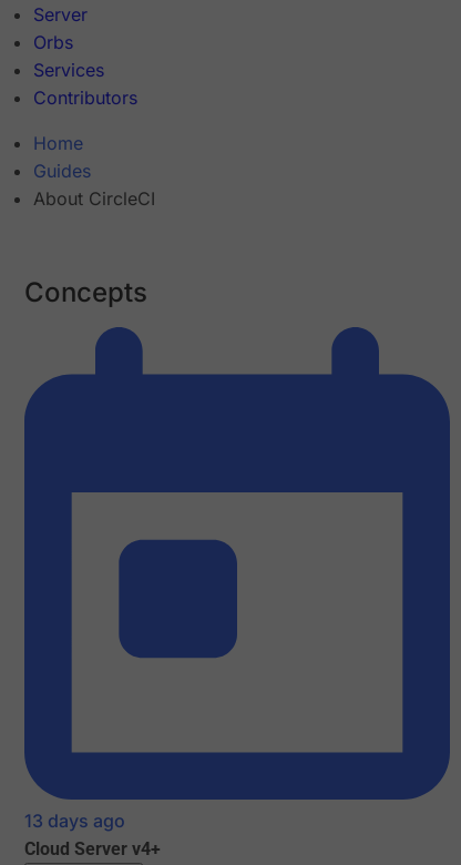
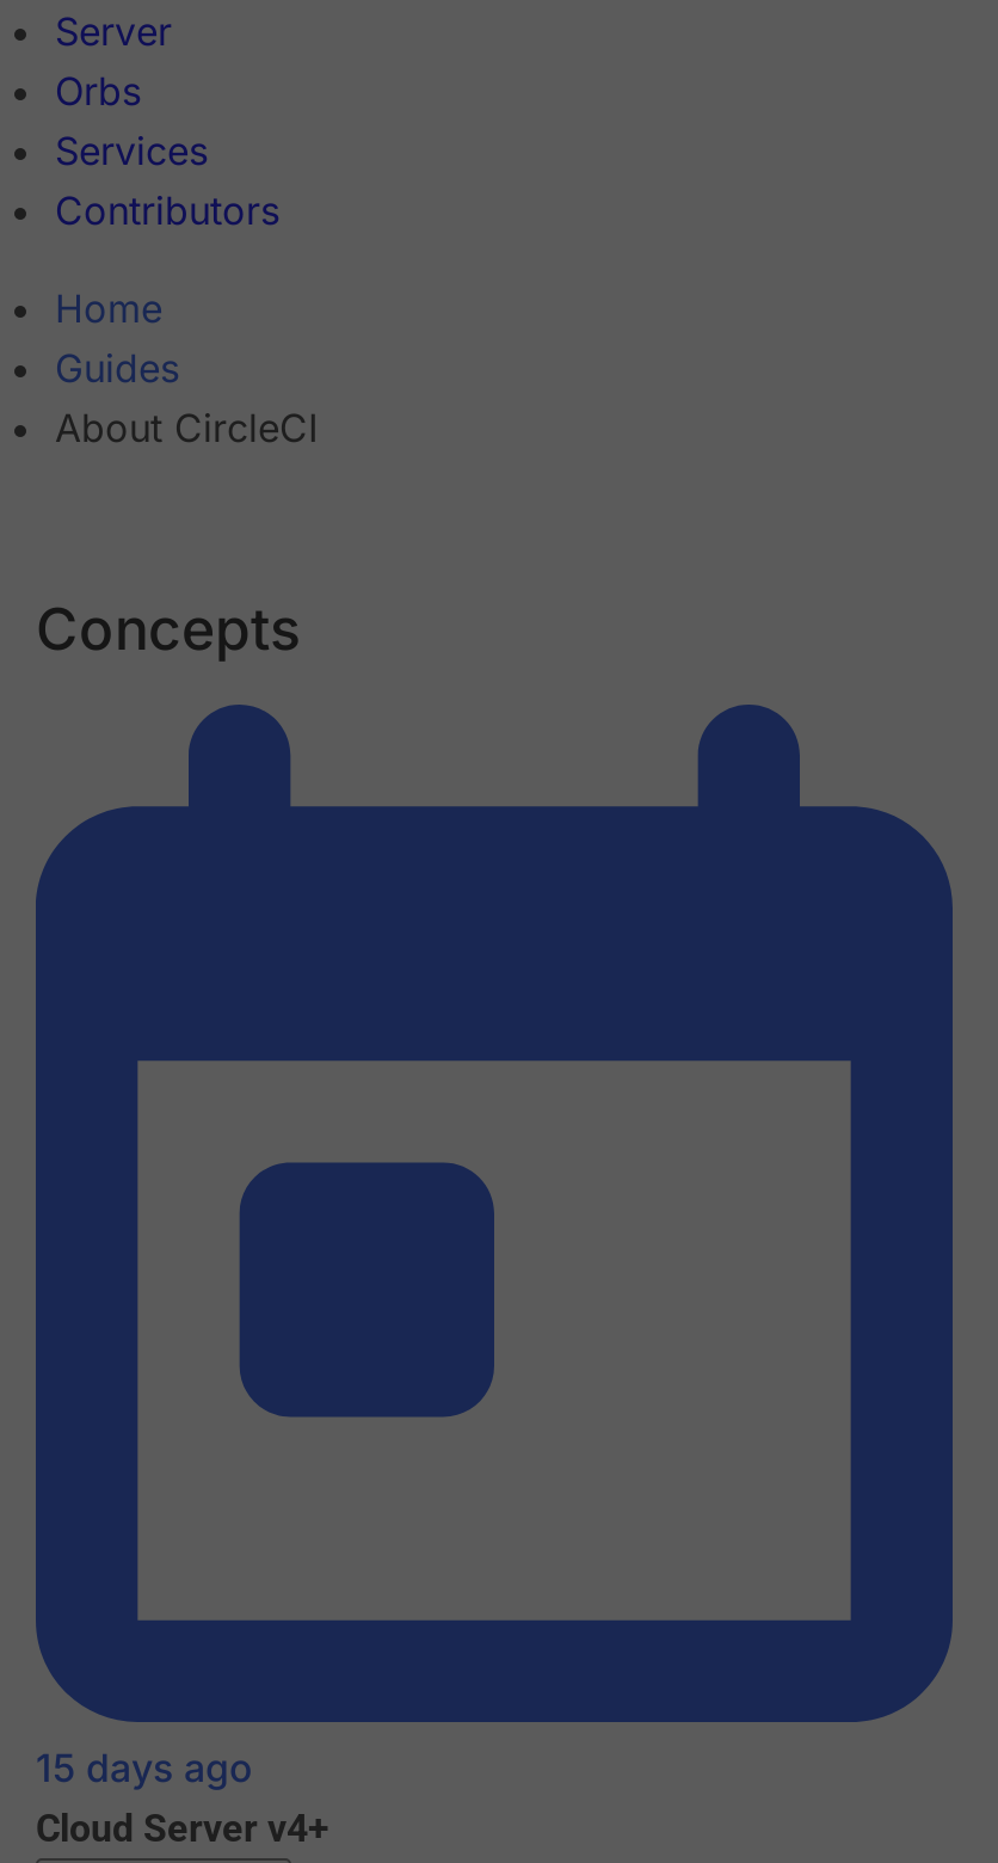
- 13 days ago
+ 15 days ago
